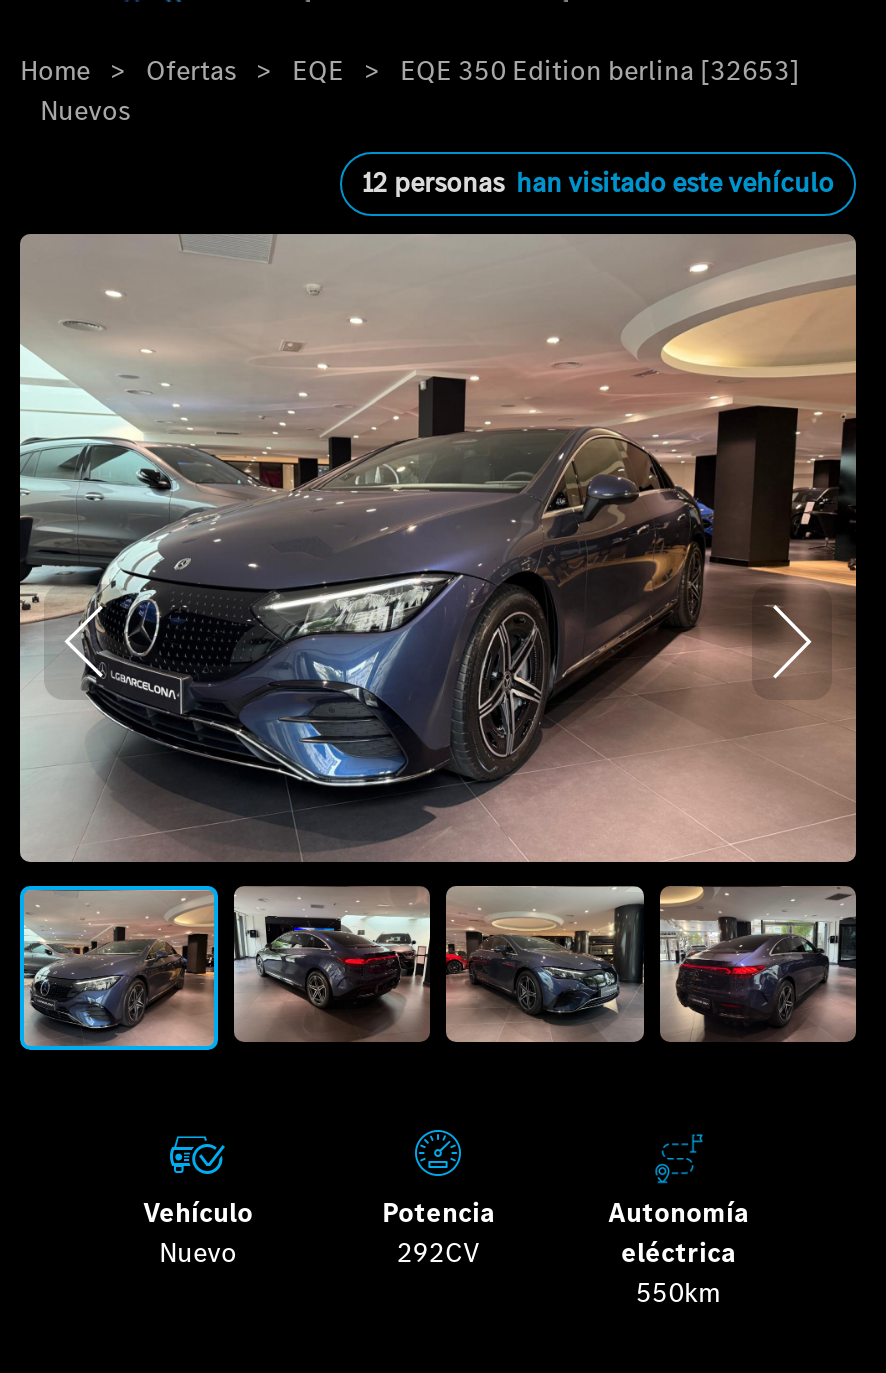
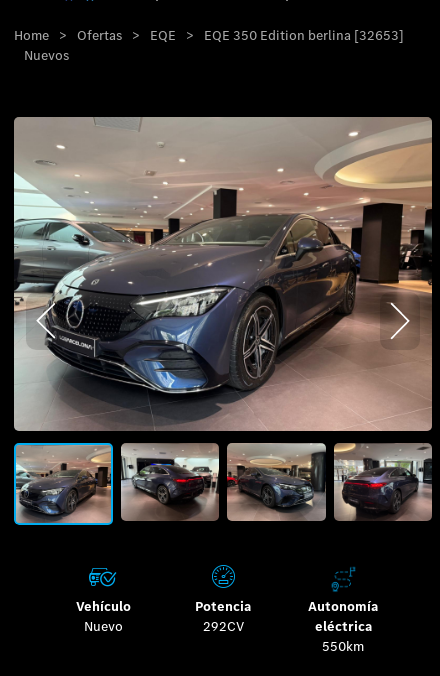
- 12 personas han visitado este vehículo
